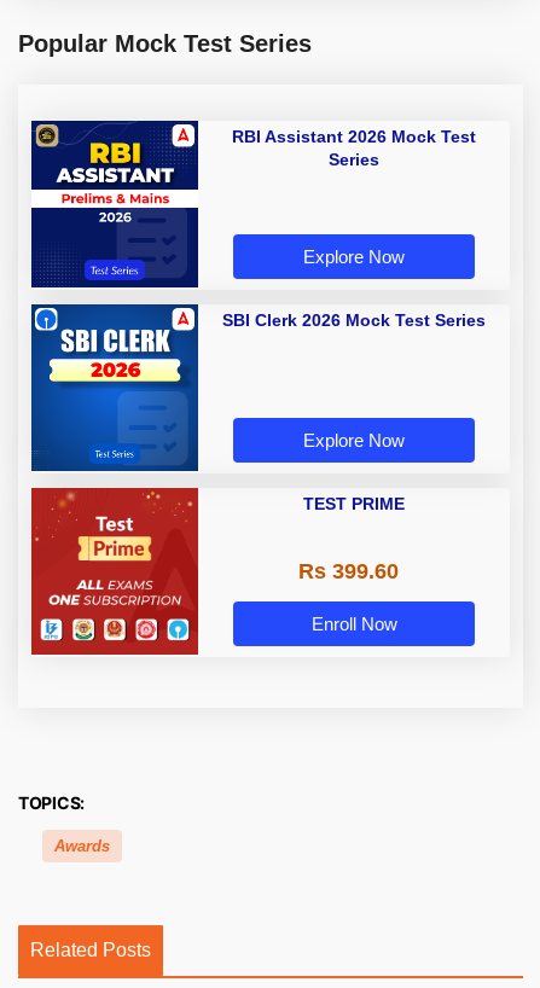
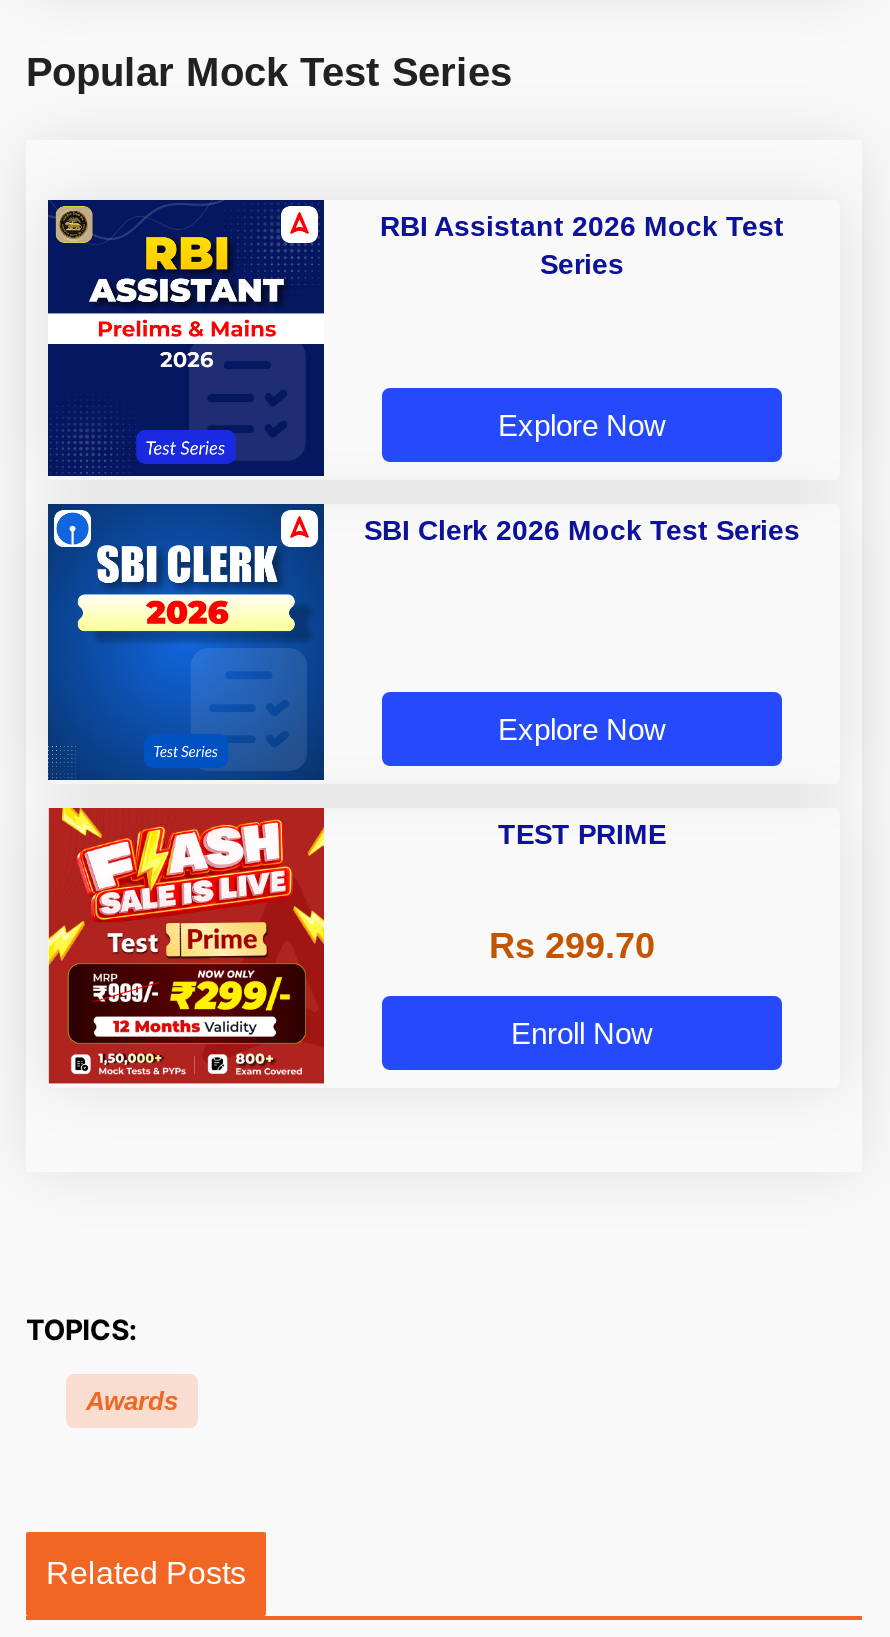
- [image]
+ [image]

- Rs 399.60
+ Rs 299.70
